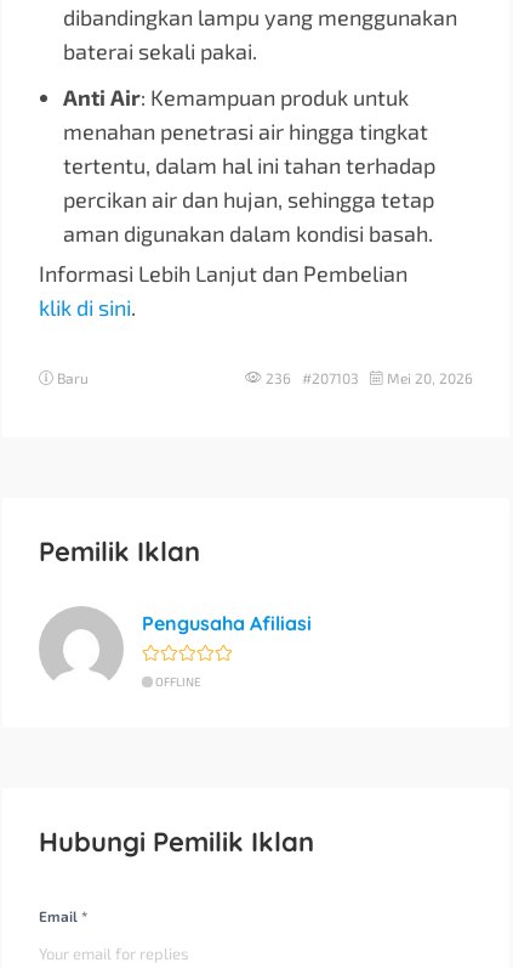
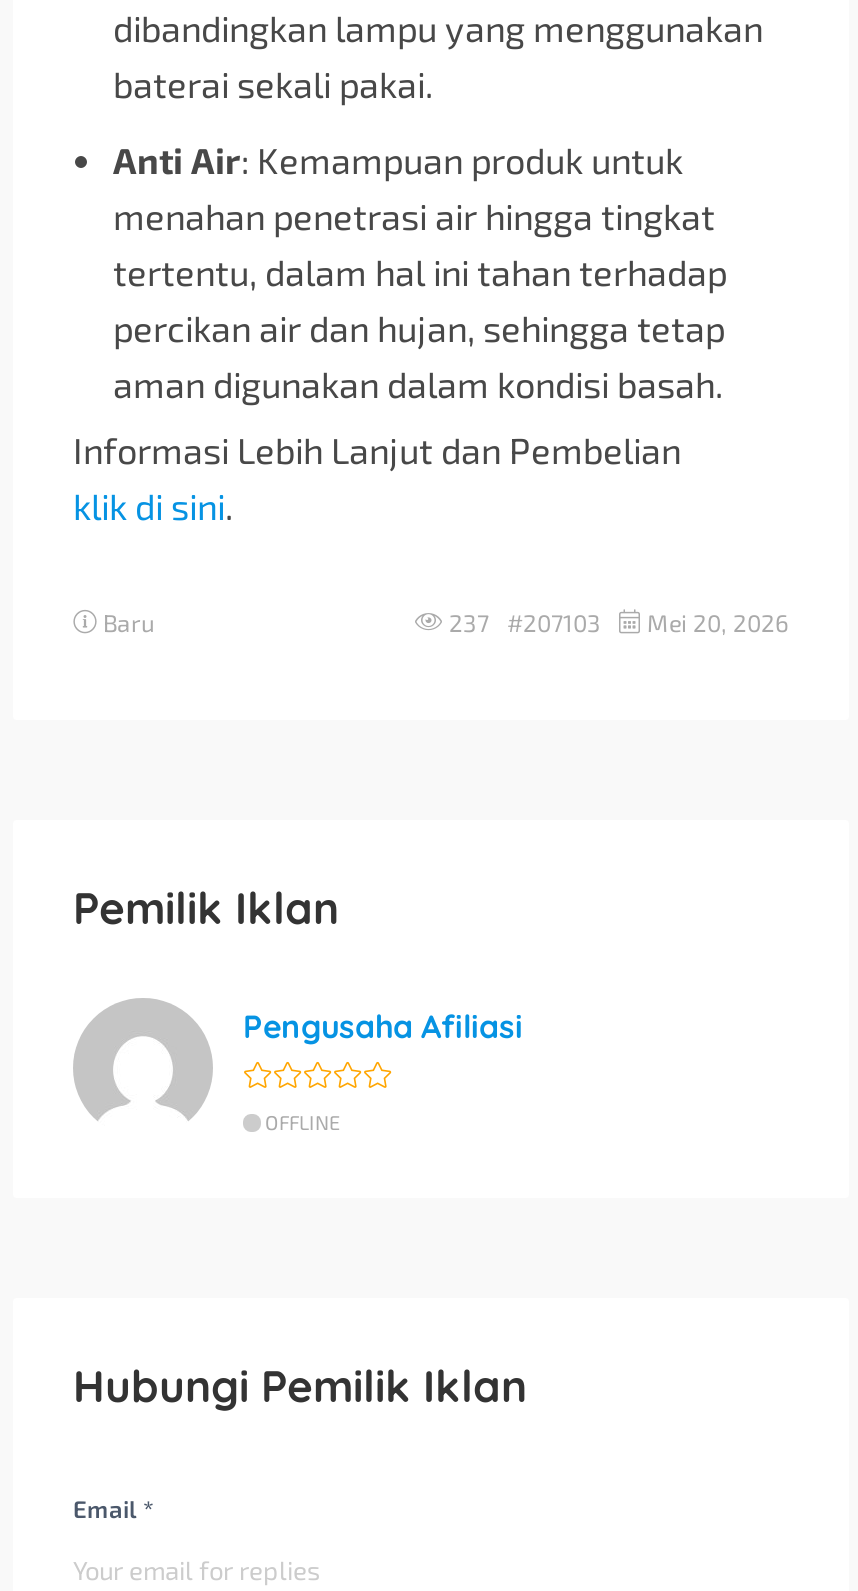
- 236 #207103 Mei 20, 2026
+ 237 #207103 Mei 20, 2026
